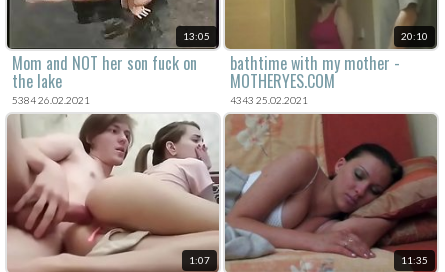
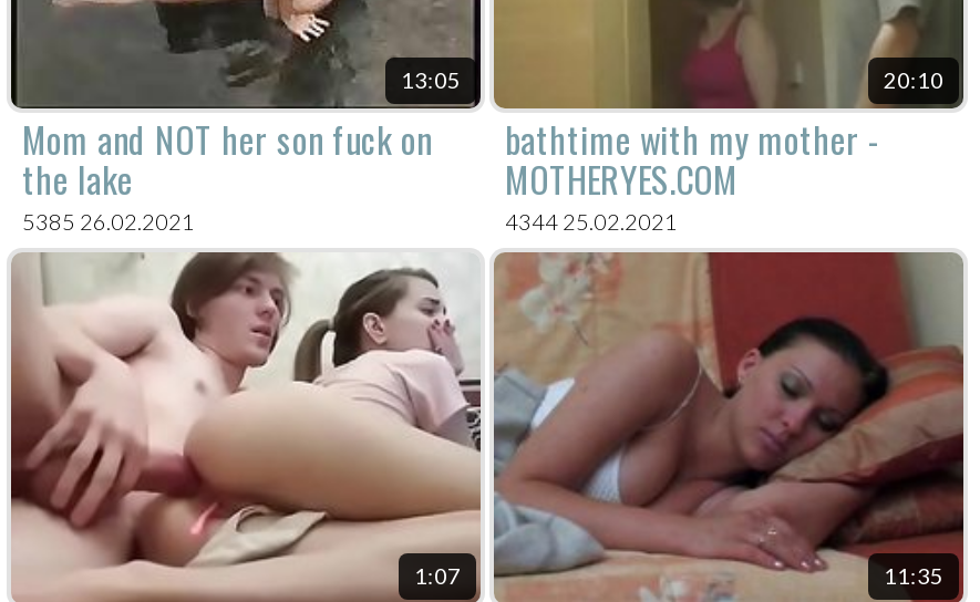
- 5384 26.02.2021
+ 5385 26.02.2021

- 4343 25.02.2021
+ 4344 25.02.2021
